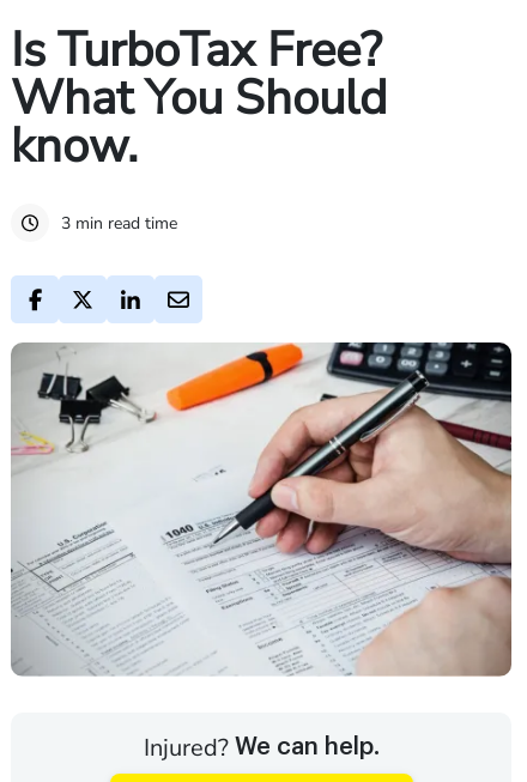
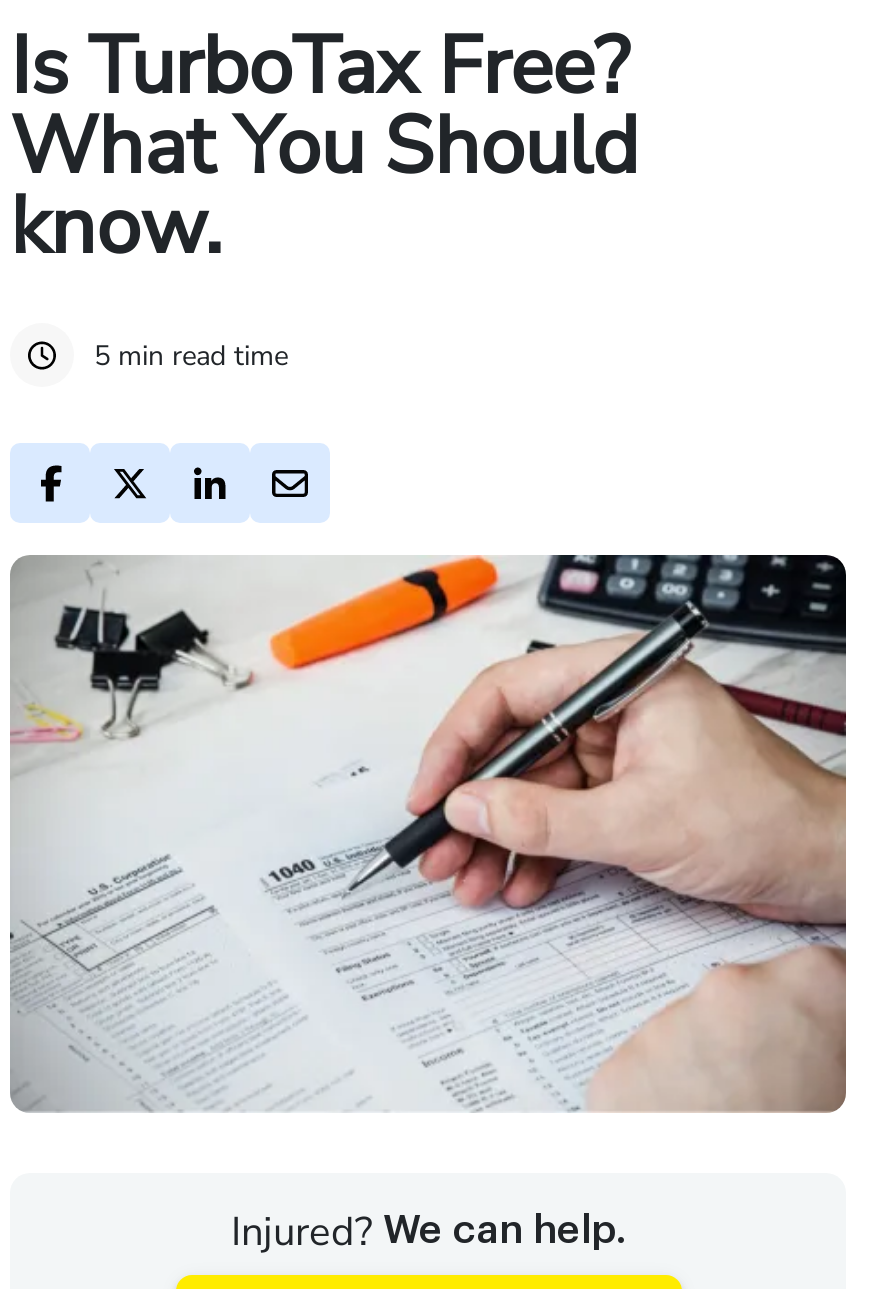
- 3 min read time
+ 5 min read time
